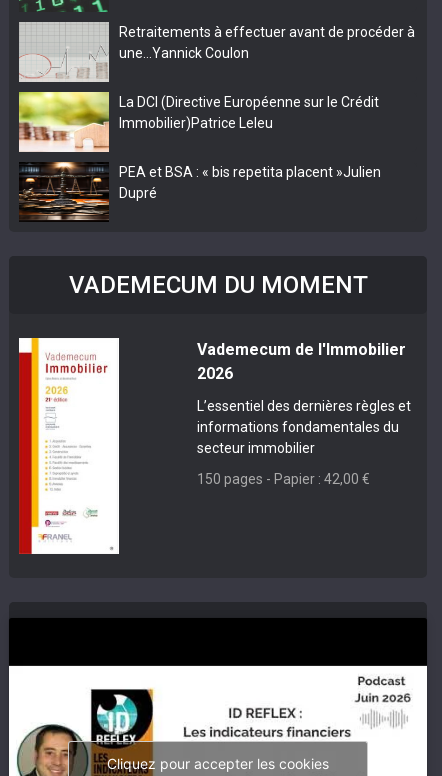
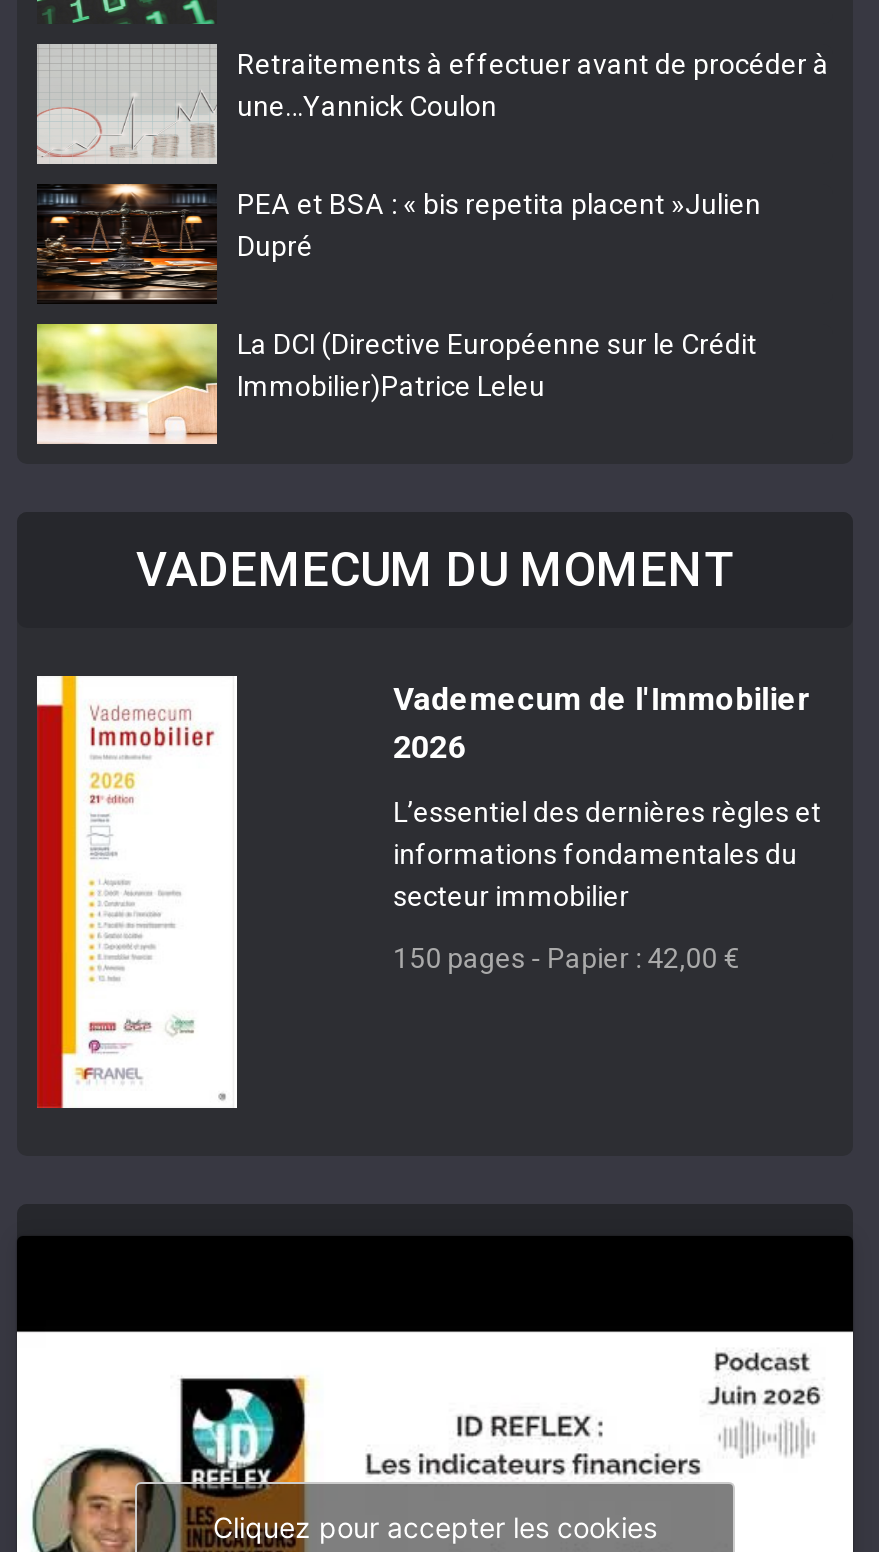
moved down: [image] | La DCI (Directive Européenne sur le Crédit | Immobilier)Patrice Leleu

moved up: [image] | PEA et BSA : « bis repetita placent »Julien | Dupré
